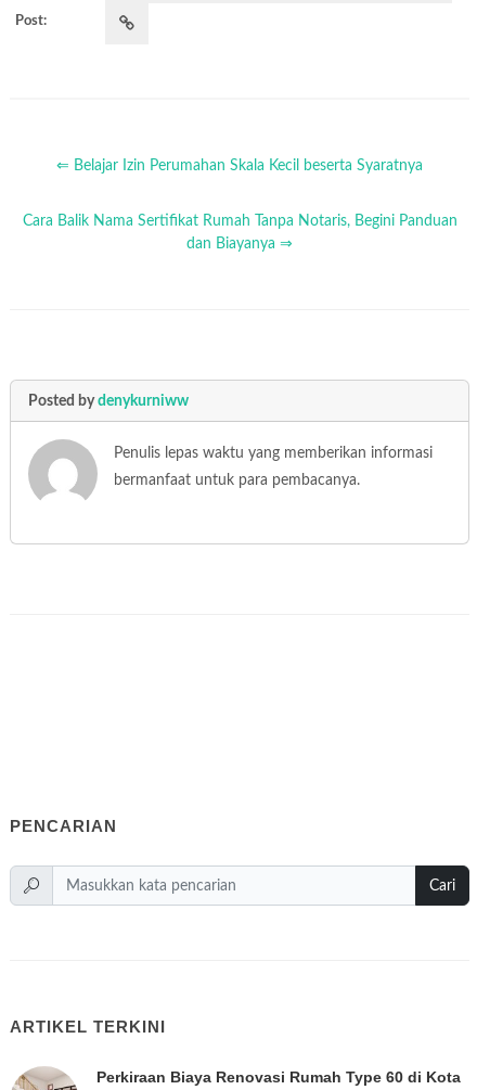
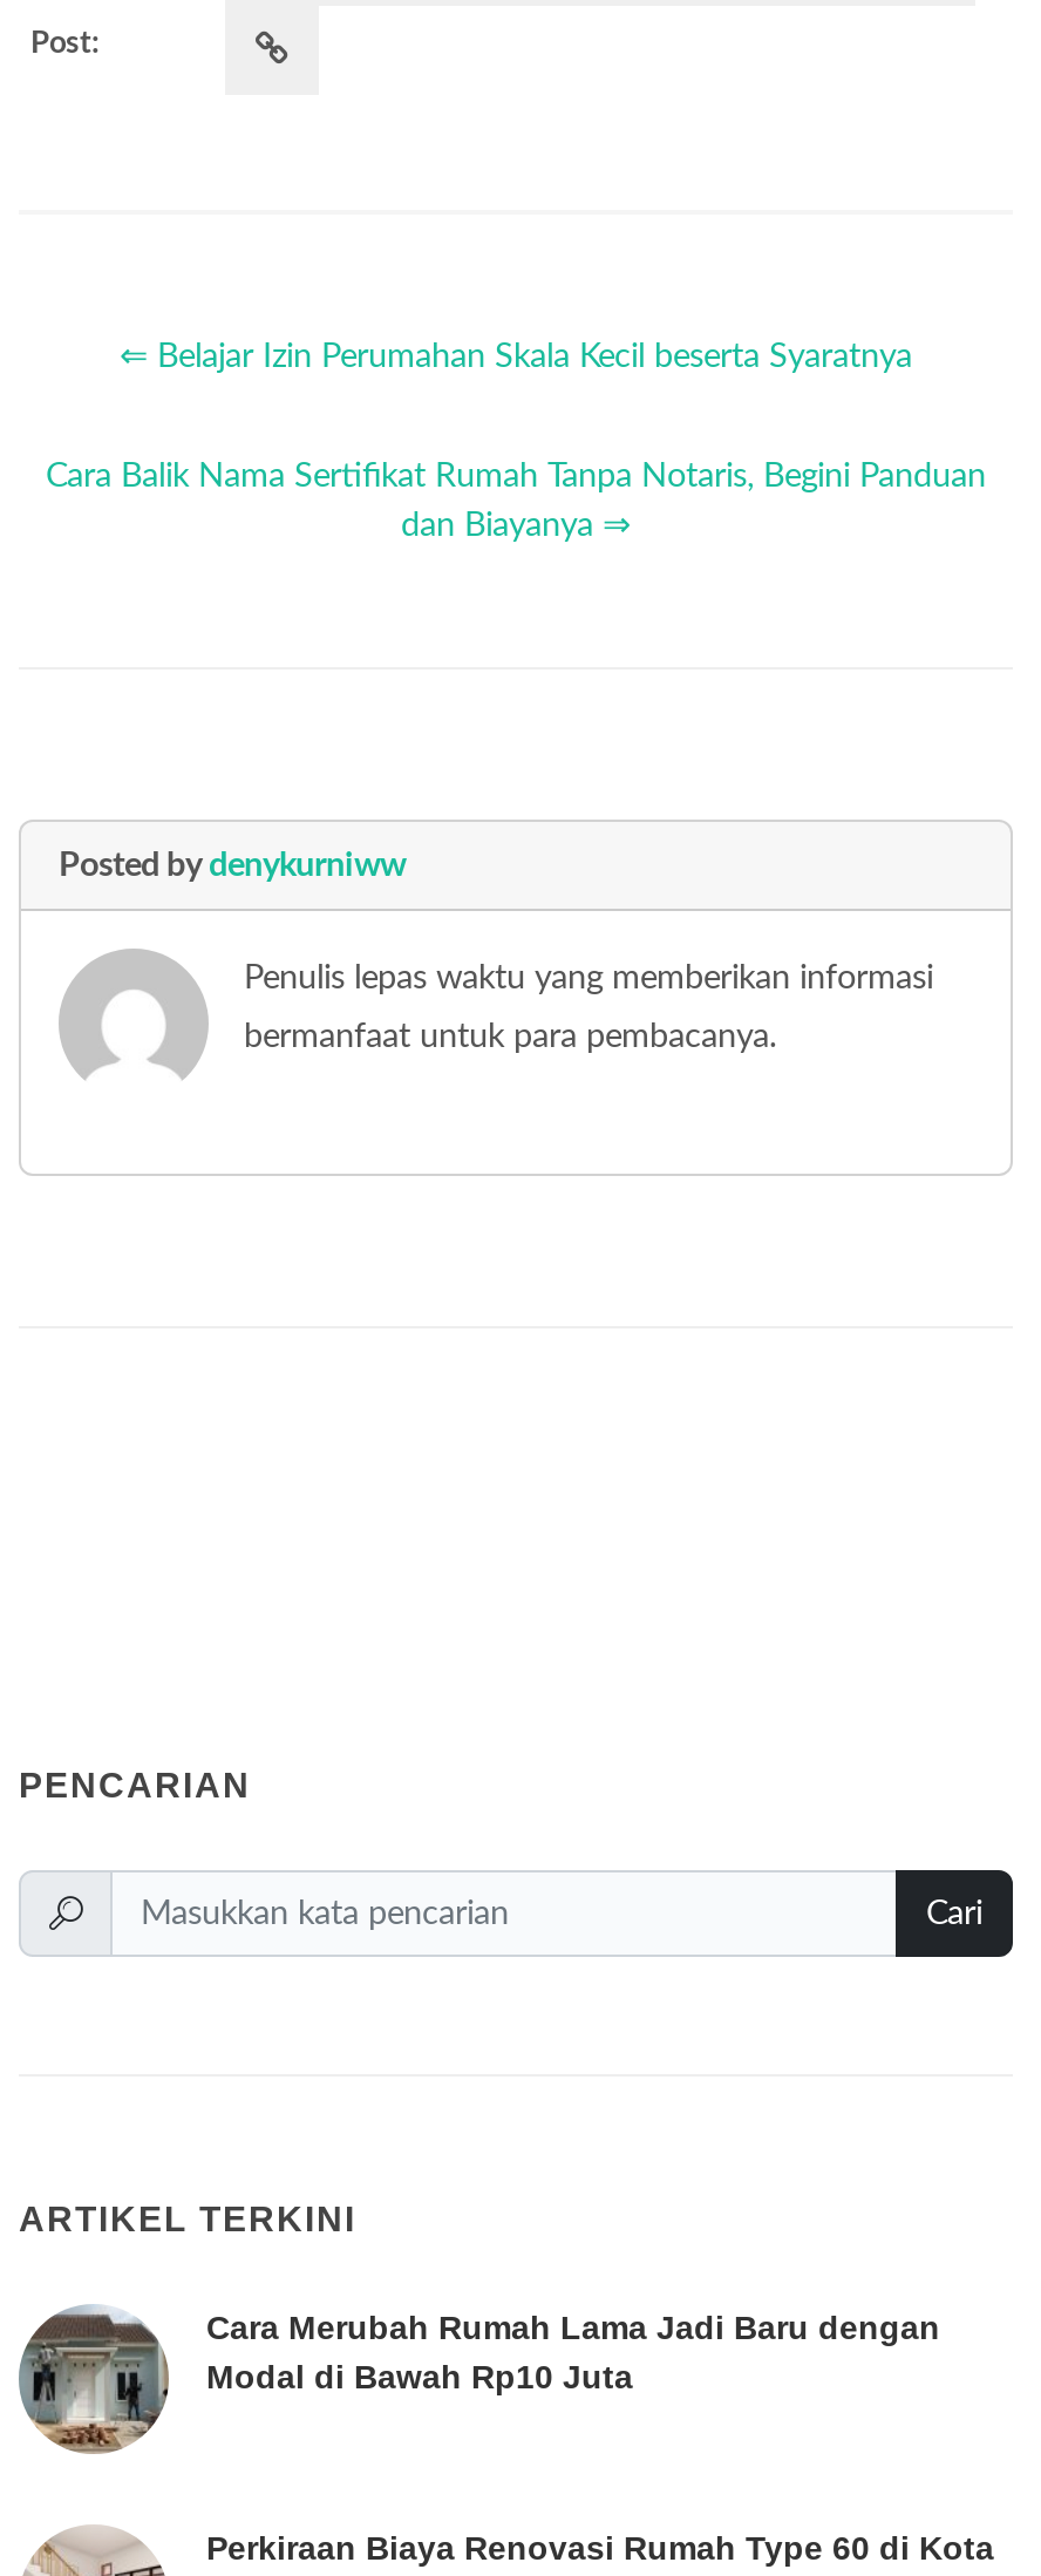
+ [image]
+ Cara Merubah Rumah Lama Jadi Baru dengan
+ Modal di Bawah Rp10 Juta
